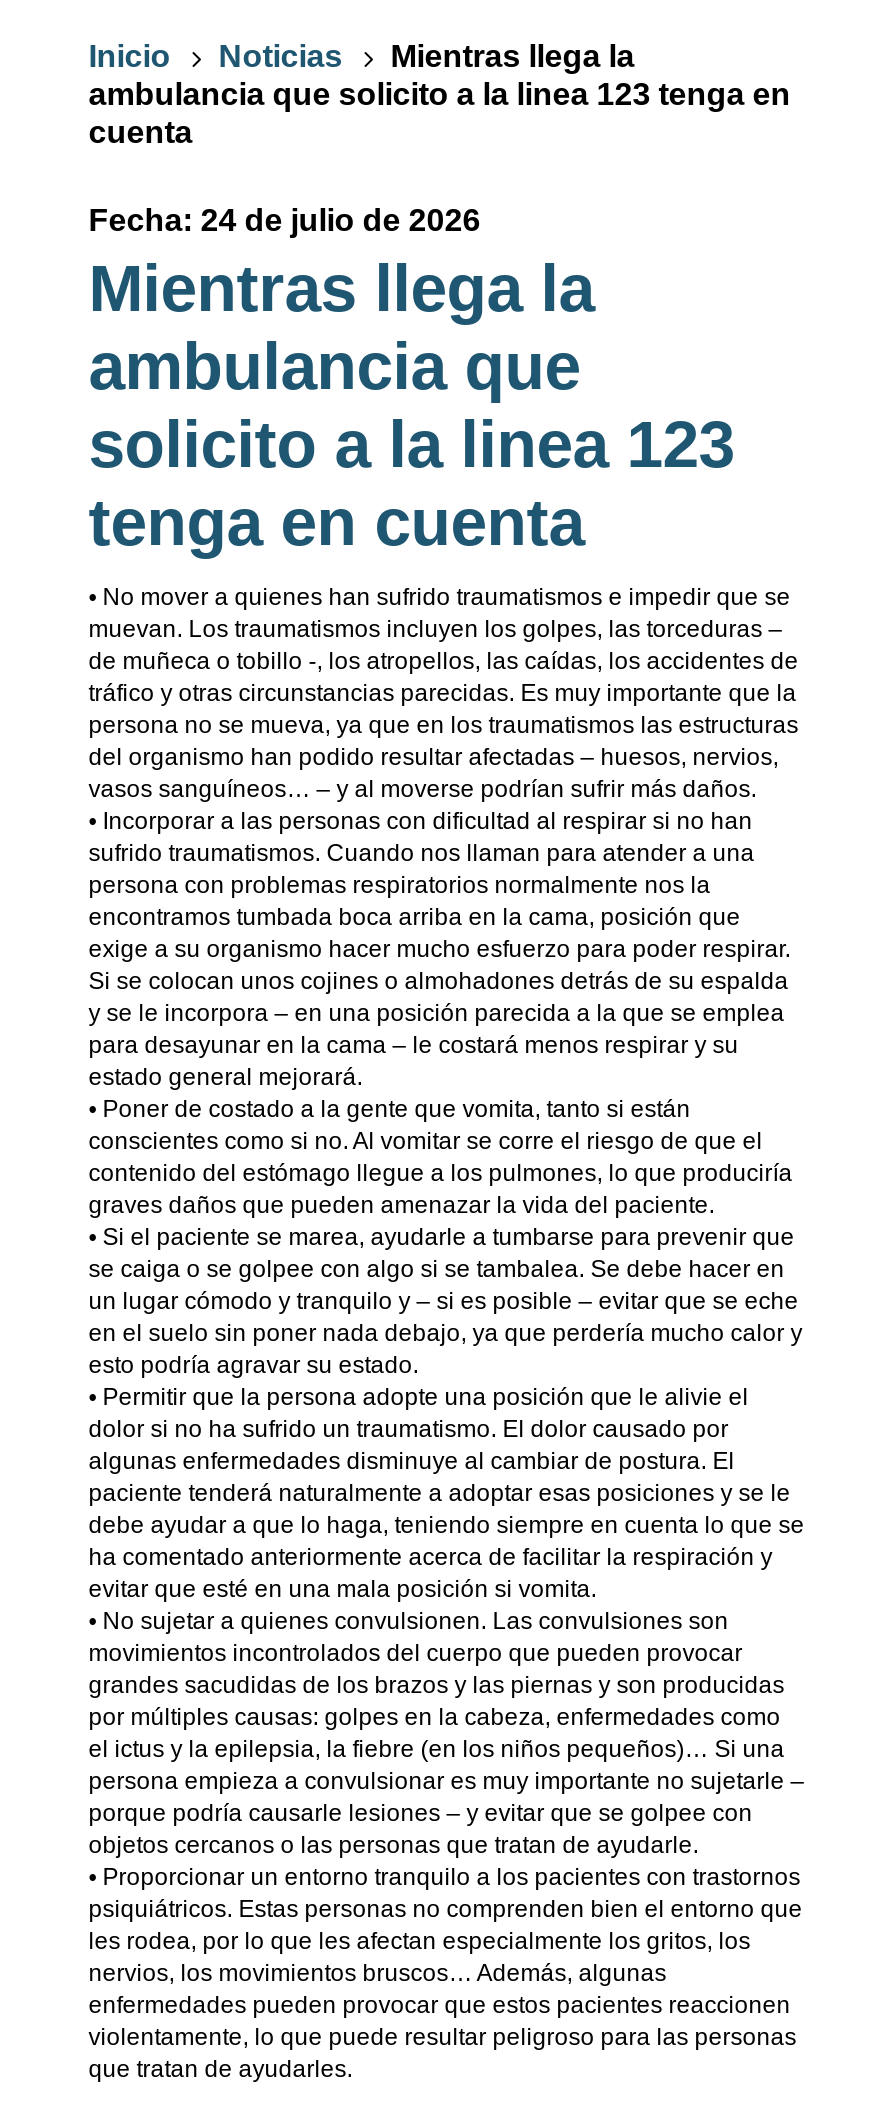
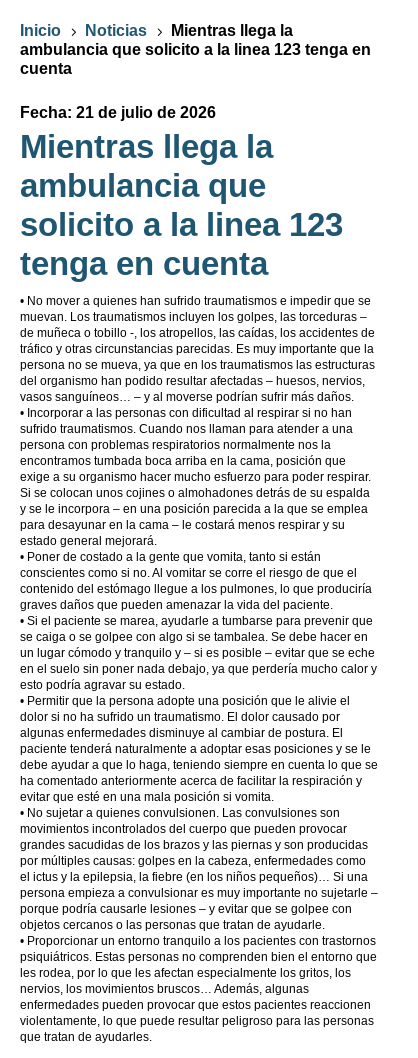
- Fecha: 24 de julio de 2026
+ Fecha: 21 de julio de 2026
